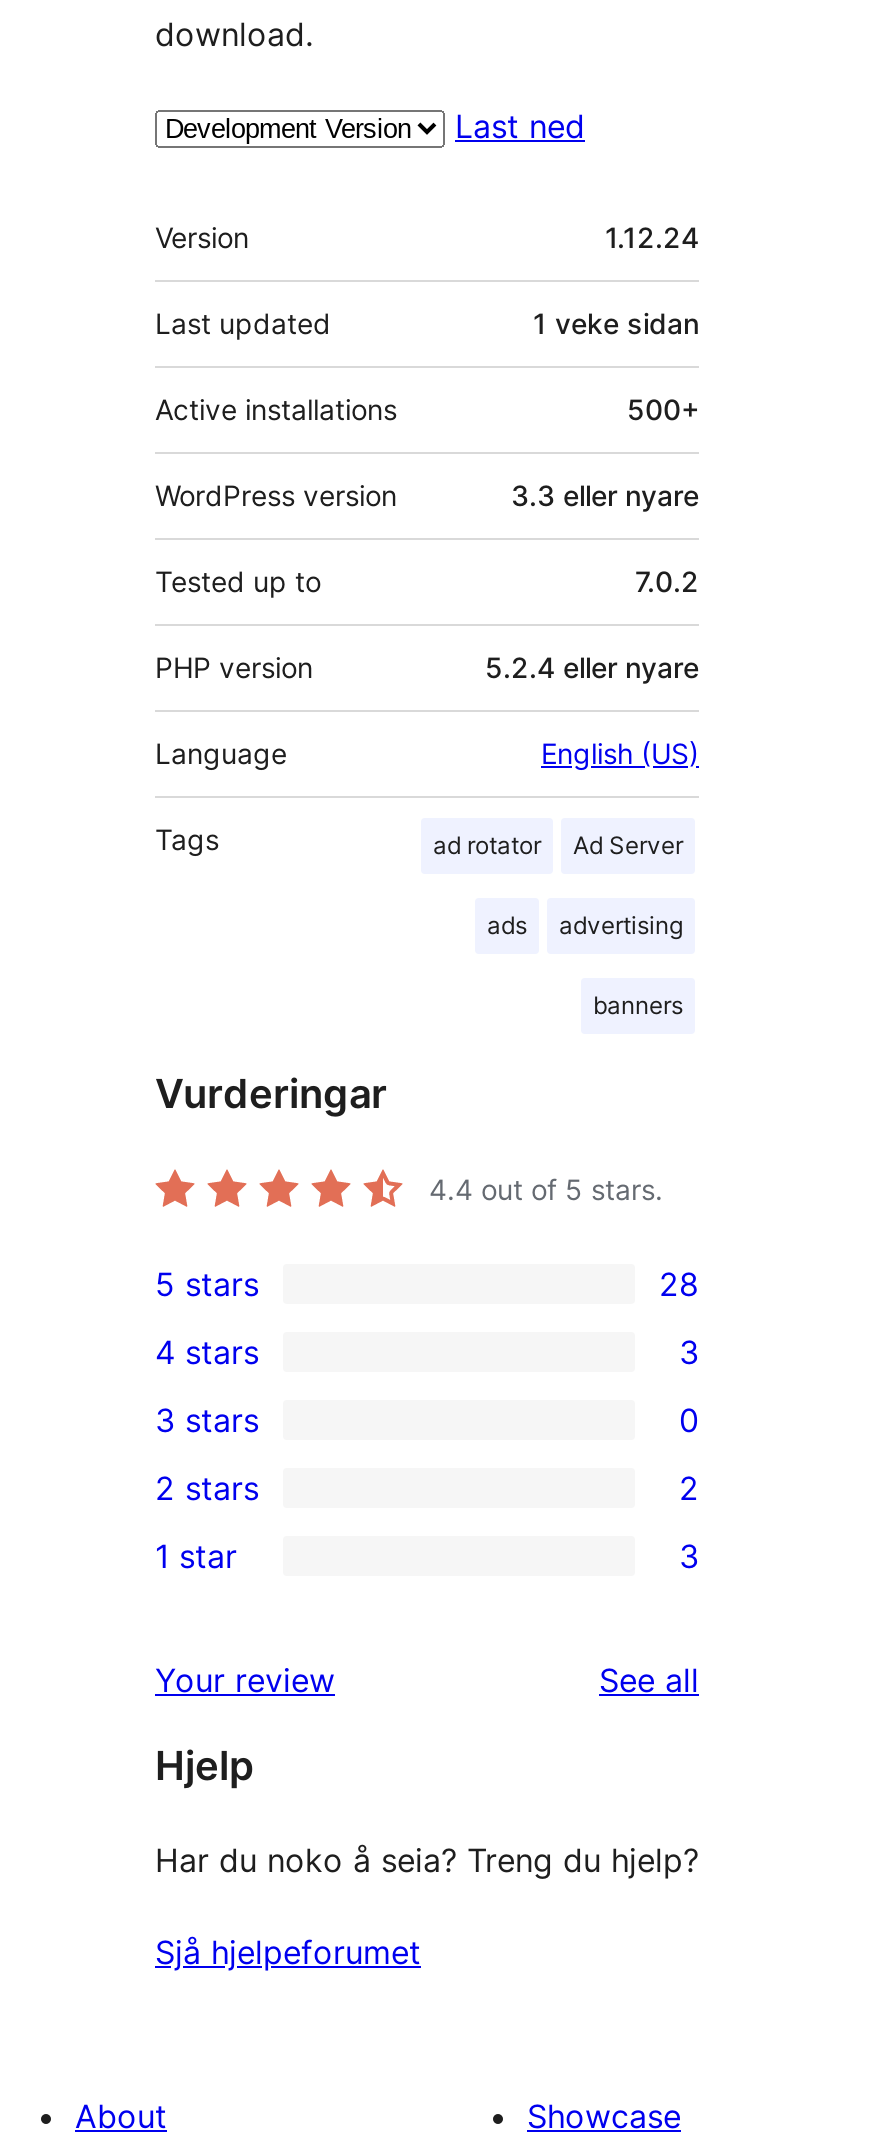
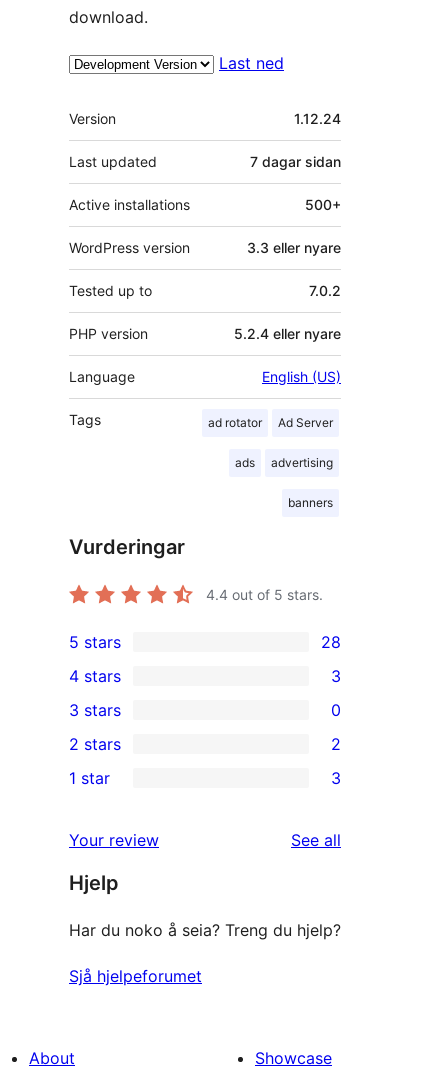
- 1 veke sidan
+ 7 dagar sidan
